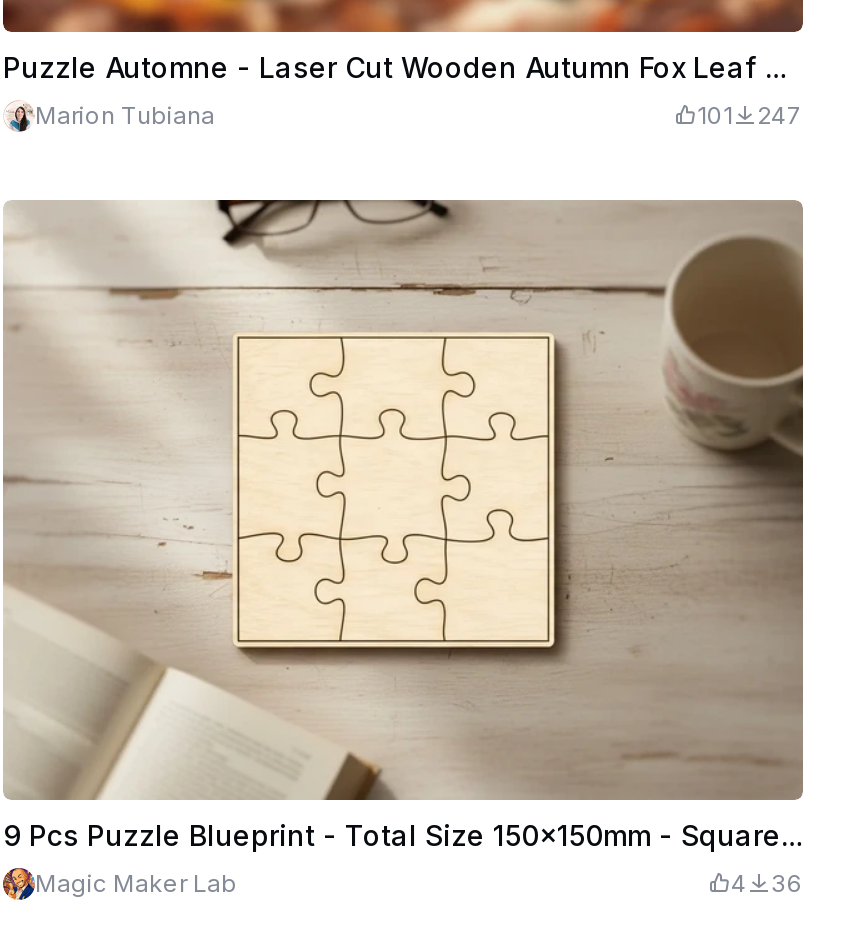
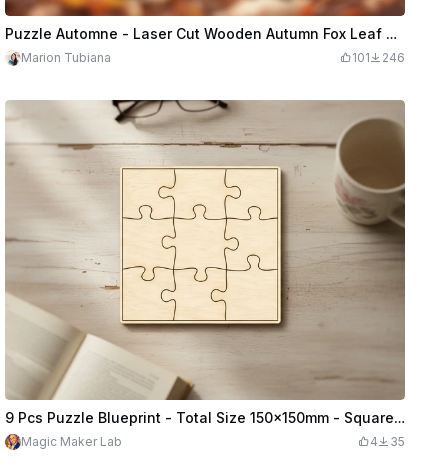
- 247
+ 246

- 4 36
+ 4 35
